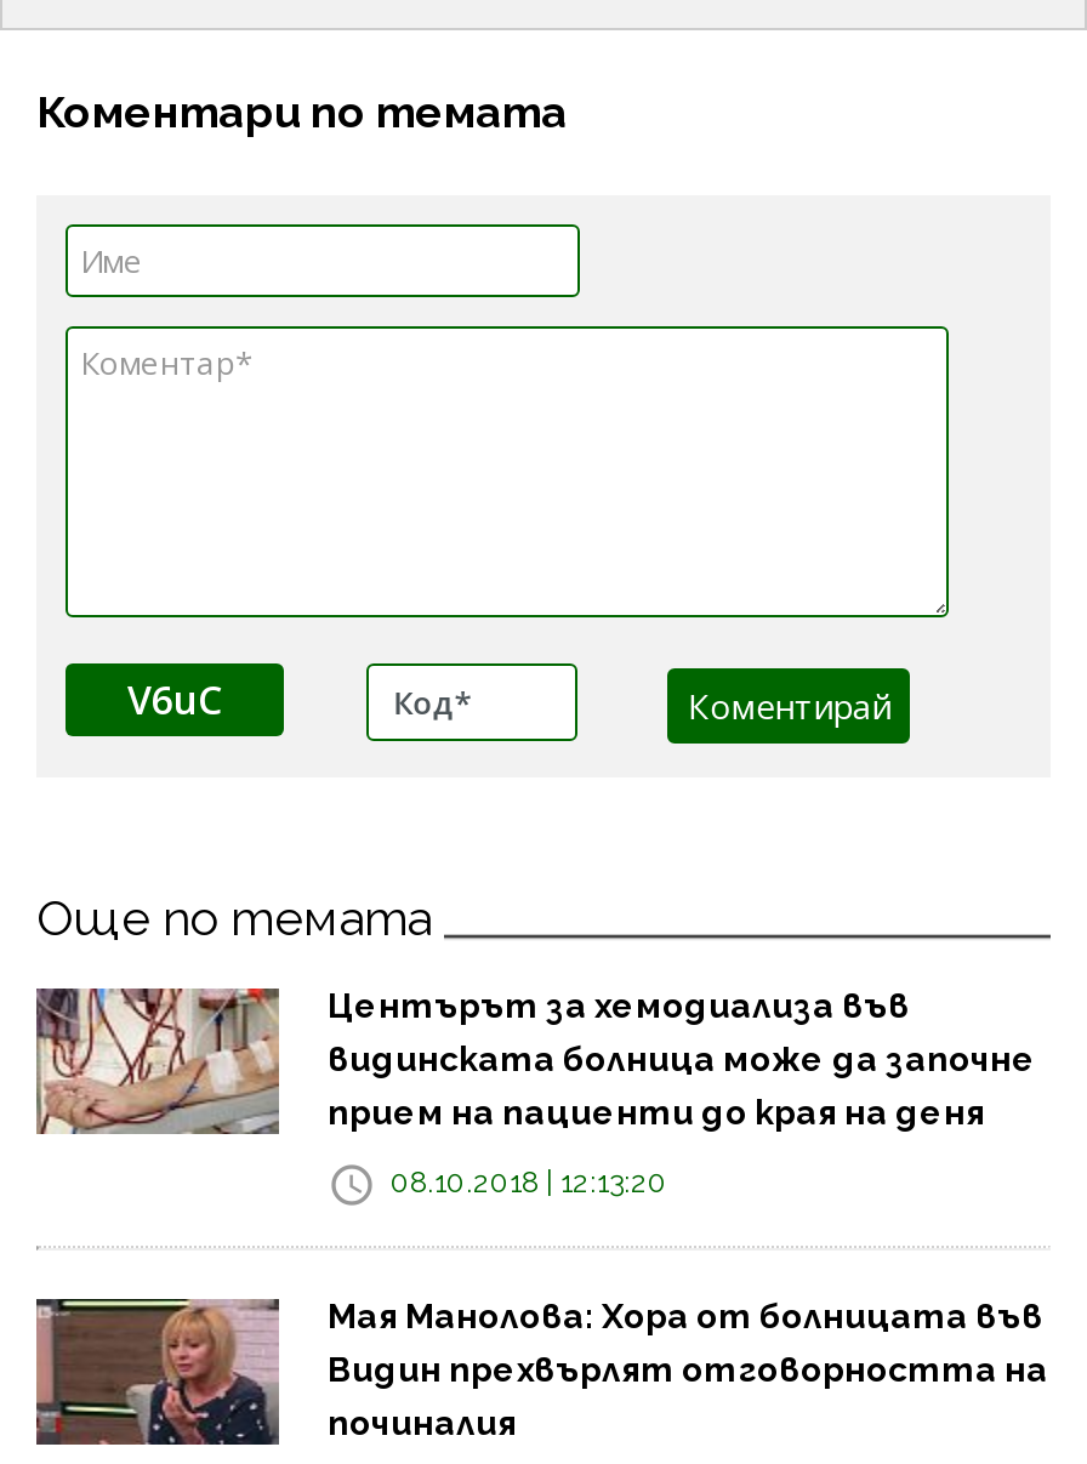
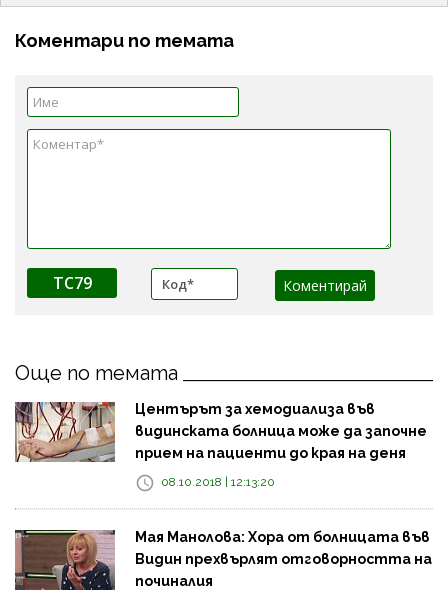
- V6uC
+ TC79
